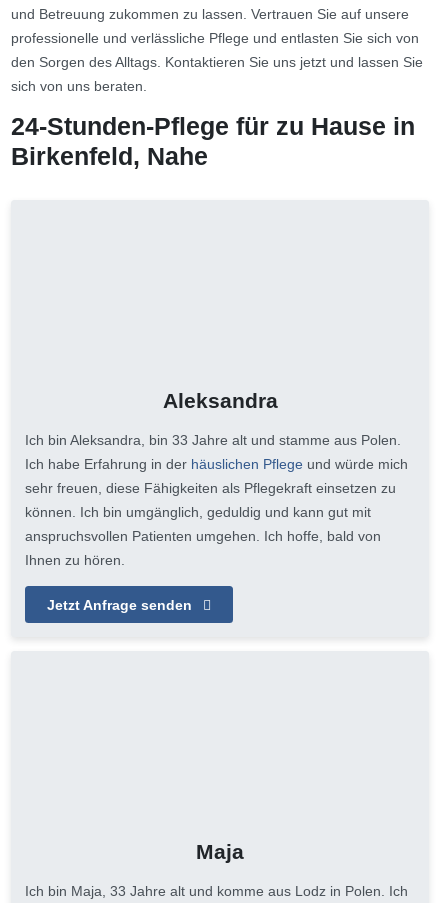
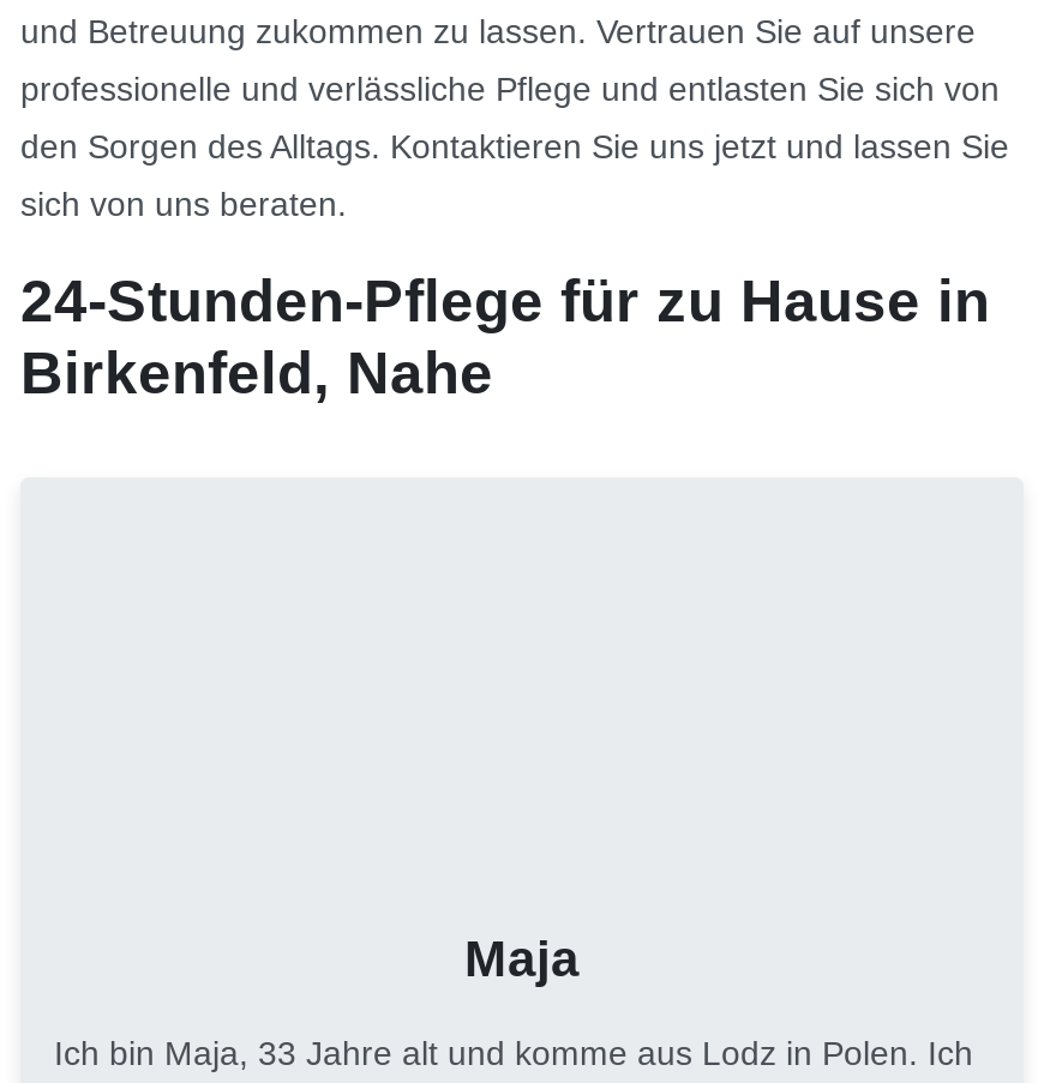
- Aleksandra
- Ich bin Aleksandra, bin 33 Jahre alt und stamme aus Polen.
- Ich habe Erfahrung in der häuslichen Pflege und würde mich
- sehr freuen, diese Fähigkeiten als Pflegekraft einsetzen zu
- können. Ich bin umgänglich, geduldig und kann gut mit
- anspruchsvollen Patienten umgehen. Ich hoffe, bald von
- Ihnen zu hören.
- Jetzt Anfrage senden
